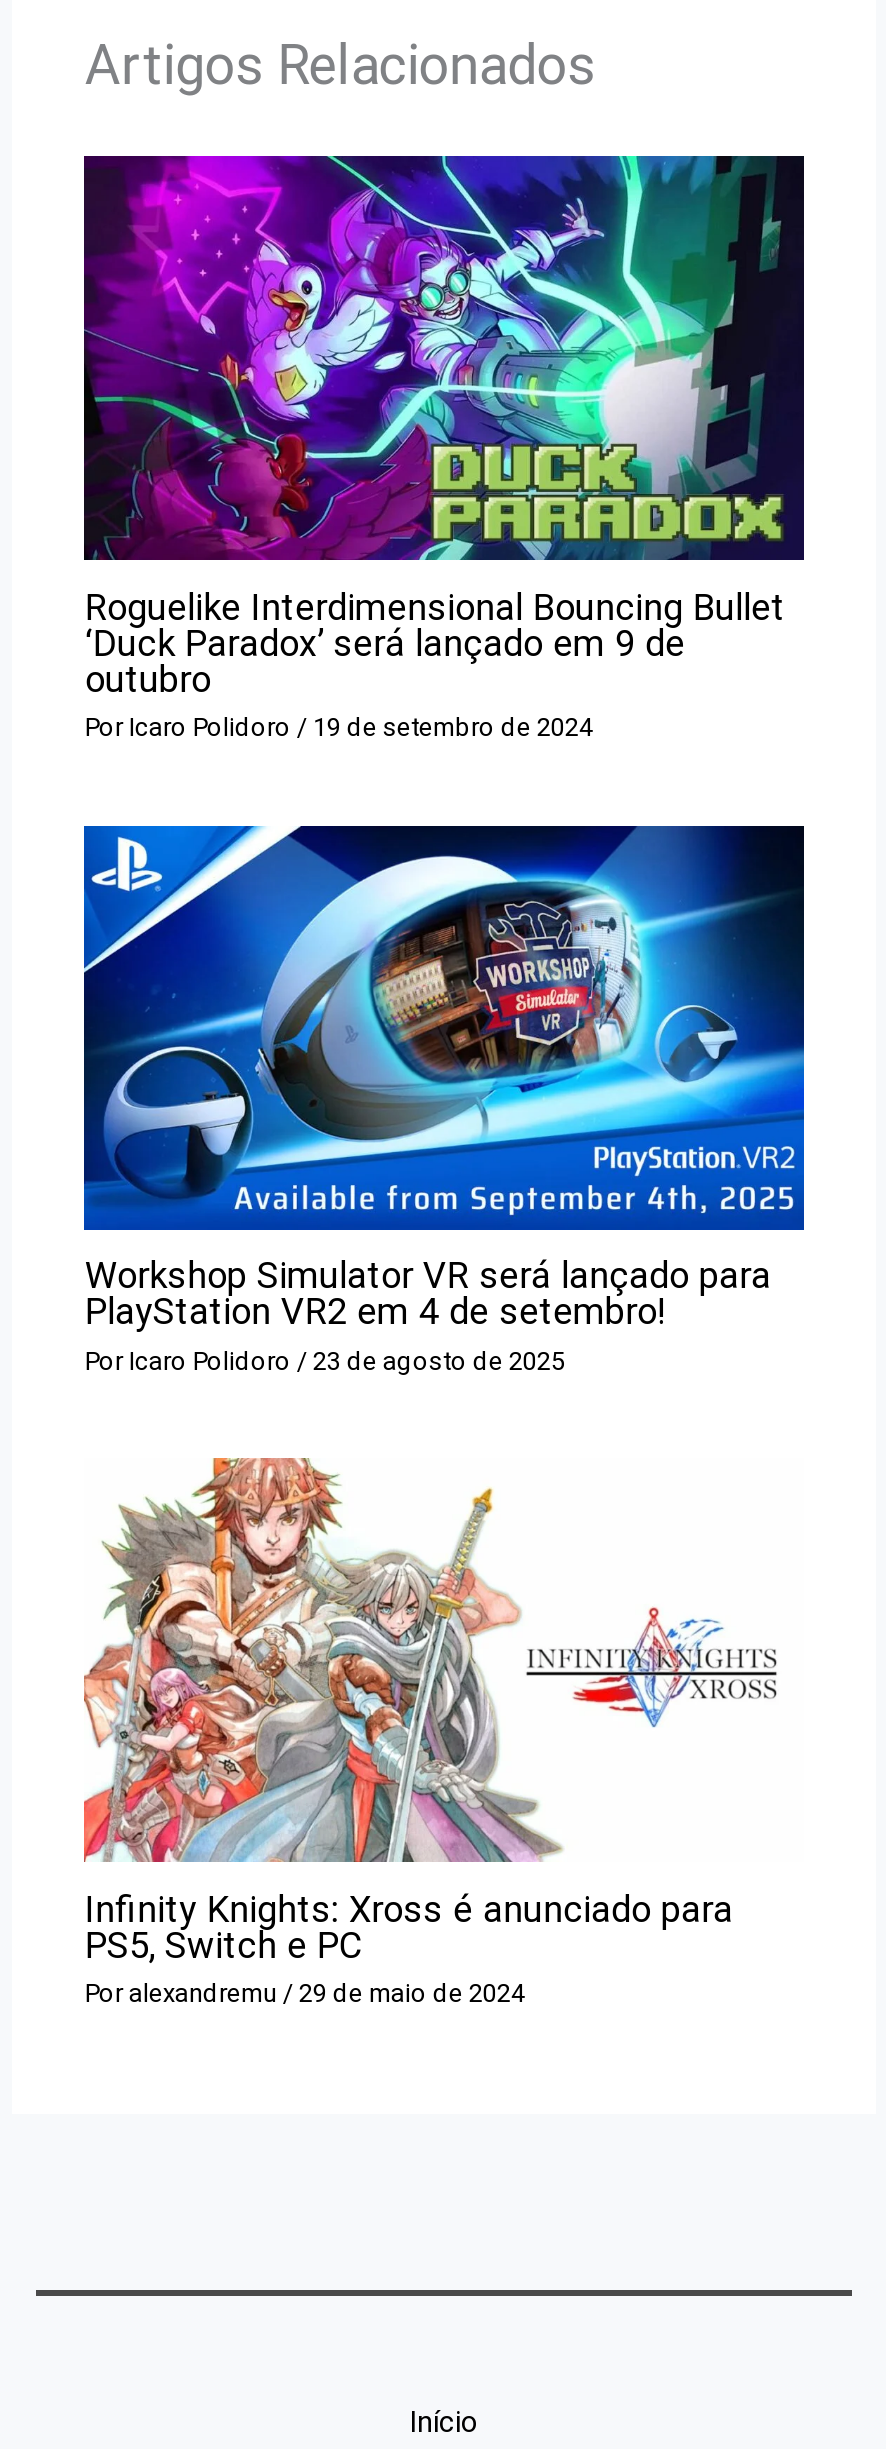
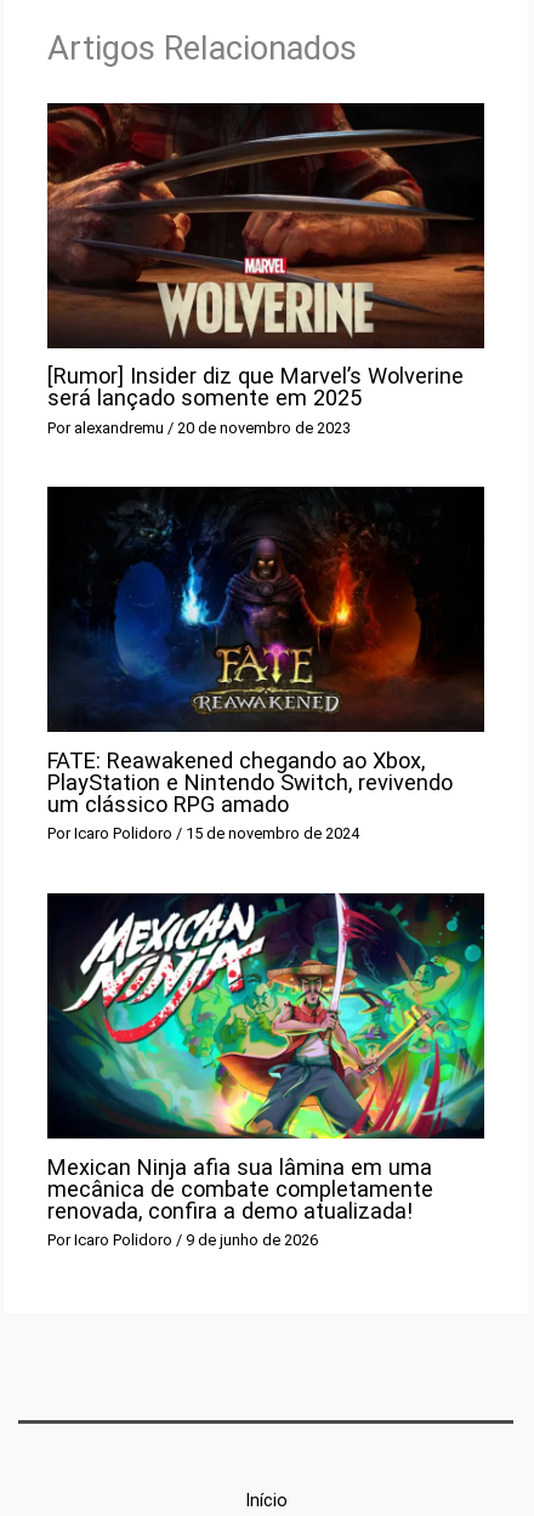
- [image]
- Roguelike Interdimensional Bouncing Bullet
- ‘Duck Paradox’ será lançado em 9 de
- outubro
- Por Icaro Polidoro / 19 de setembro de 2024
+ [image]
+ [Rumor] Insider diz que Marvel’s Wolverine
+ será lançado somente em 2025
+ Por alexandremu / 20 de novembro de 2023

- [image]
- Workshop Simulator VR será lançado para
- PlayStation VR2 em 4 de setembro!
- Por Icaro Polidoro / 23 de agosto de 2025
+ [image]
+ FATE: Reawakened chegando ao Xbox,
+ PlayStation e Nintendo Switch, revivendo
+ um clássico RPG amado
+ Por Icaro Polidoro / 15 de novembro de 2024

- [image]
- Infinity Knights: Xross é anunciado para
- PS5, Switch e PC
- Por alexandremu / 29 de maio de 2024
+ [image]
+ Mexican Ninja afia sua lâmina em uma
+ mecânica de combate completamente
+ renovada, confira a demo atualizada!
+ Por Icaro Polidoro / 9 de junho de 2026
